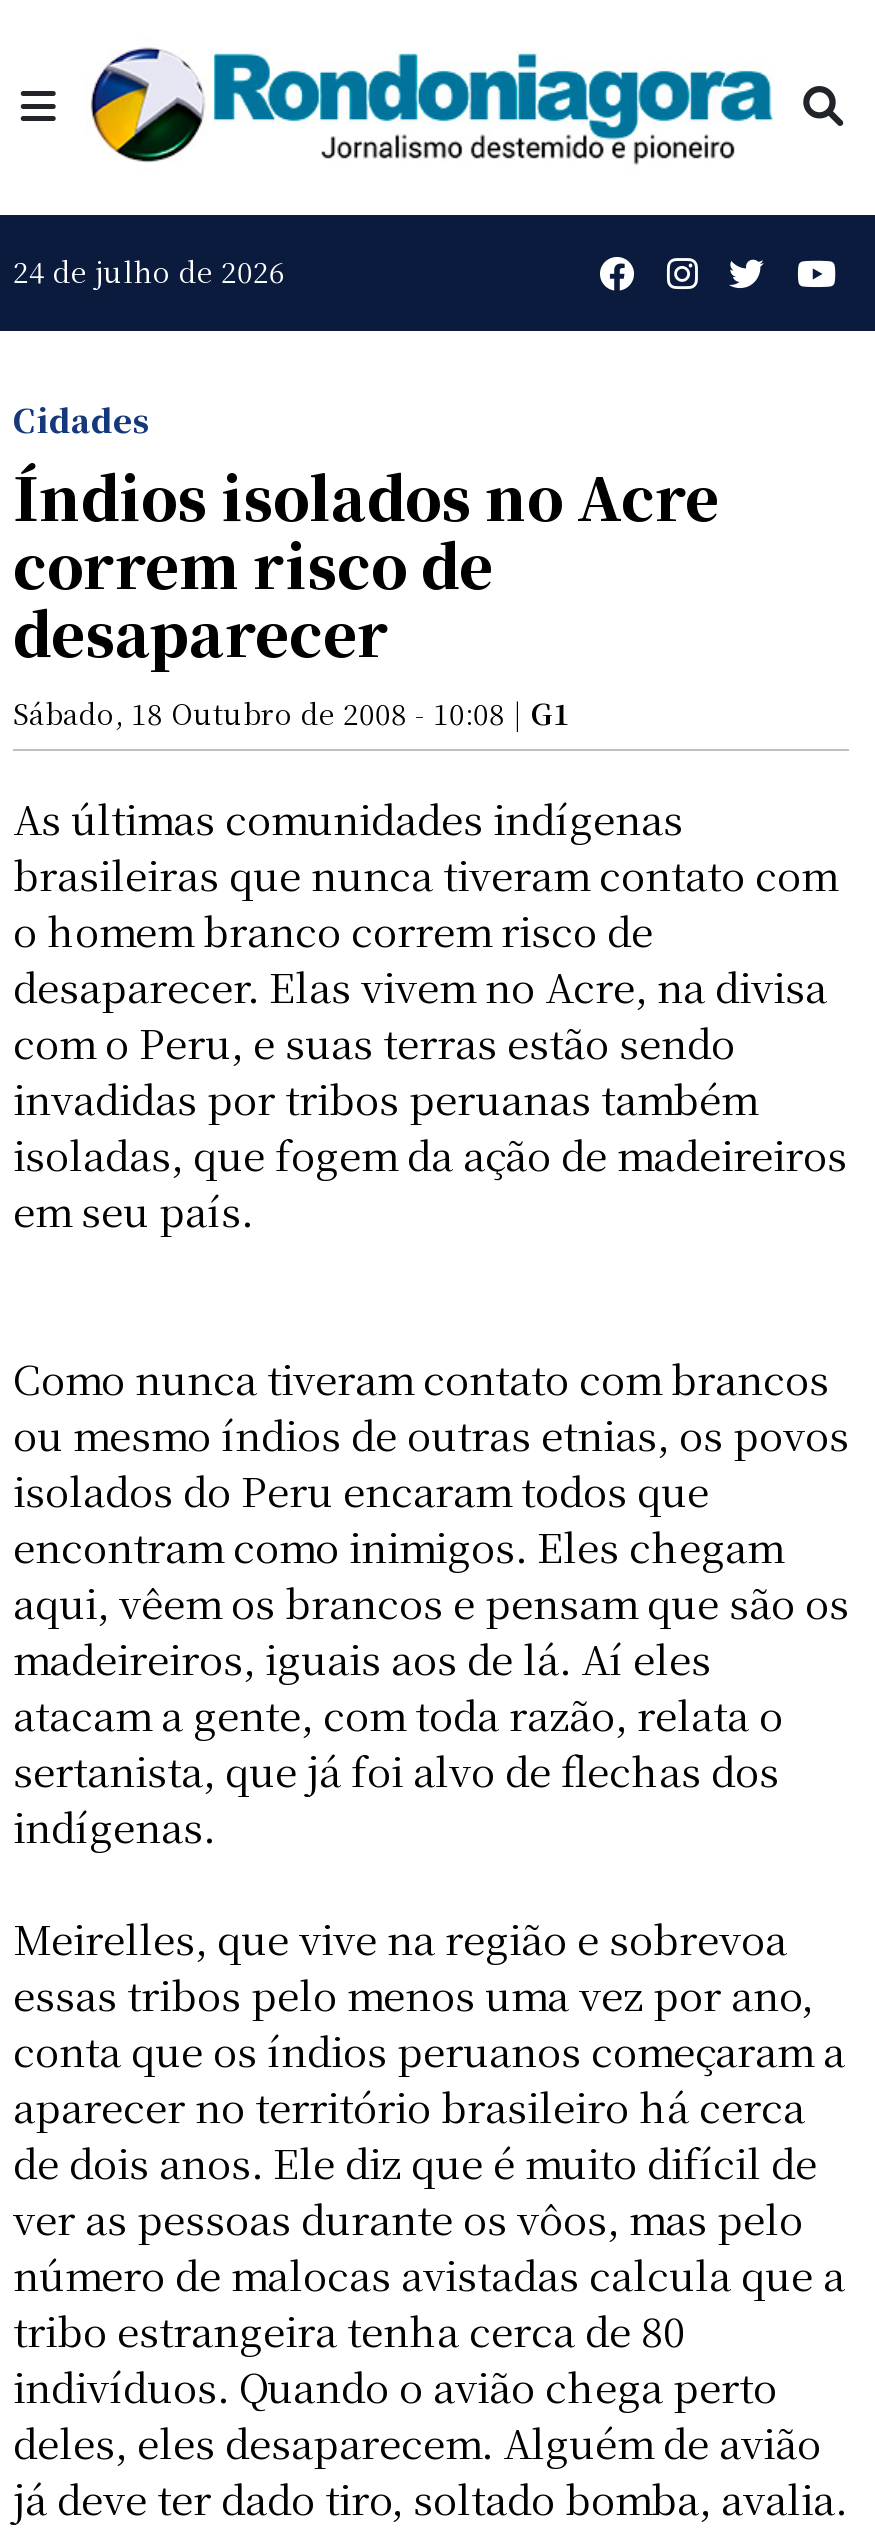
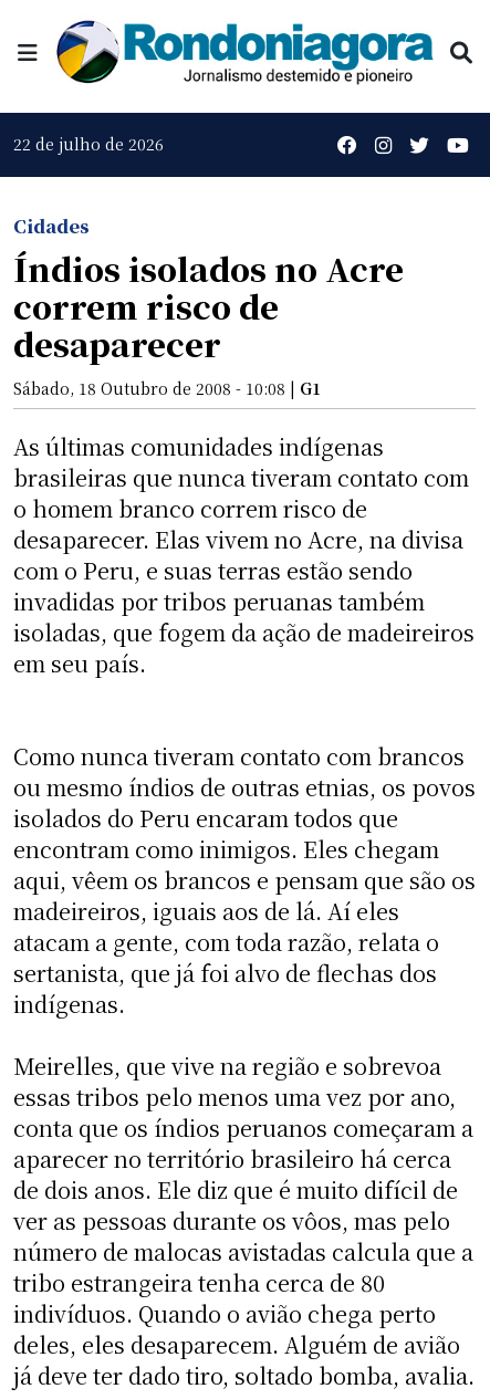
- 24 de julho de 2026
+ 22 de julho de 2026
